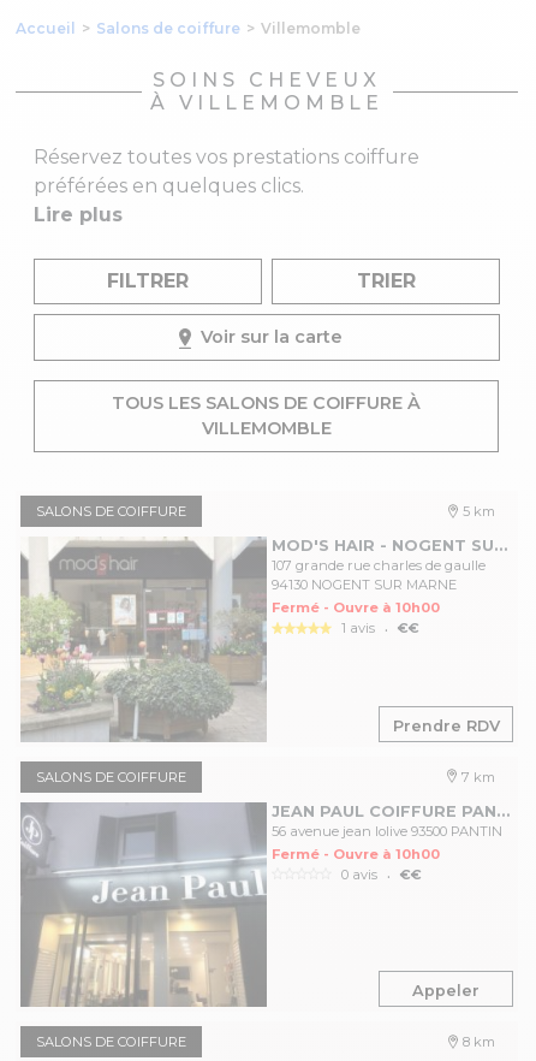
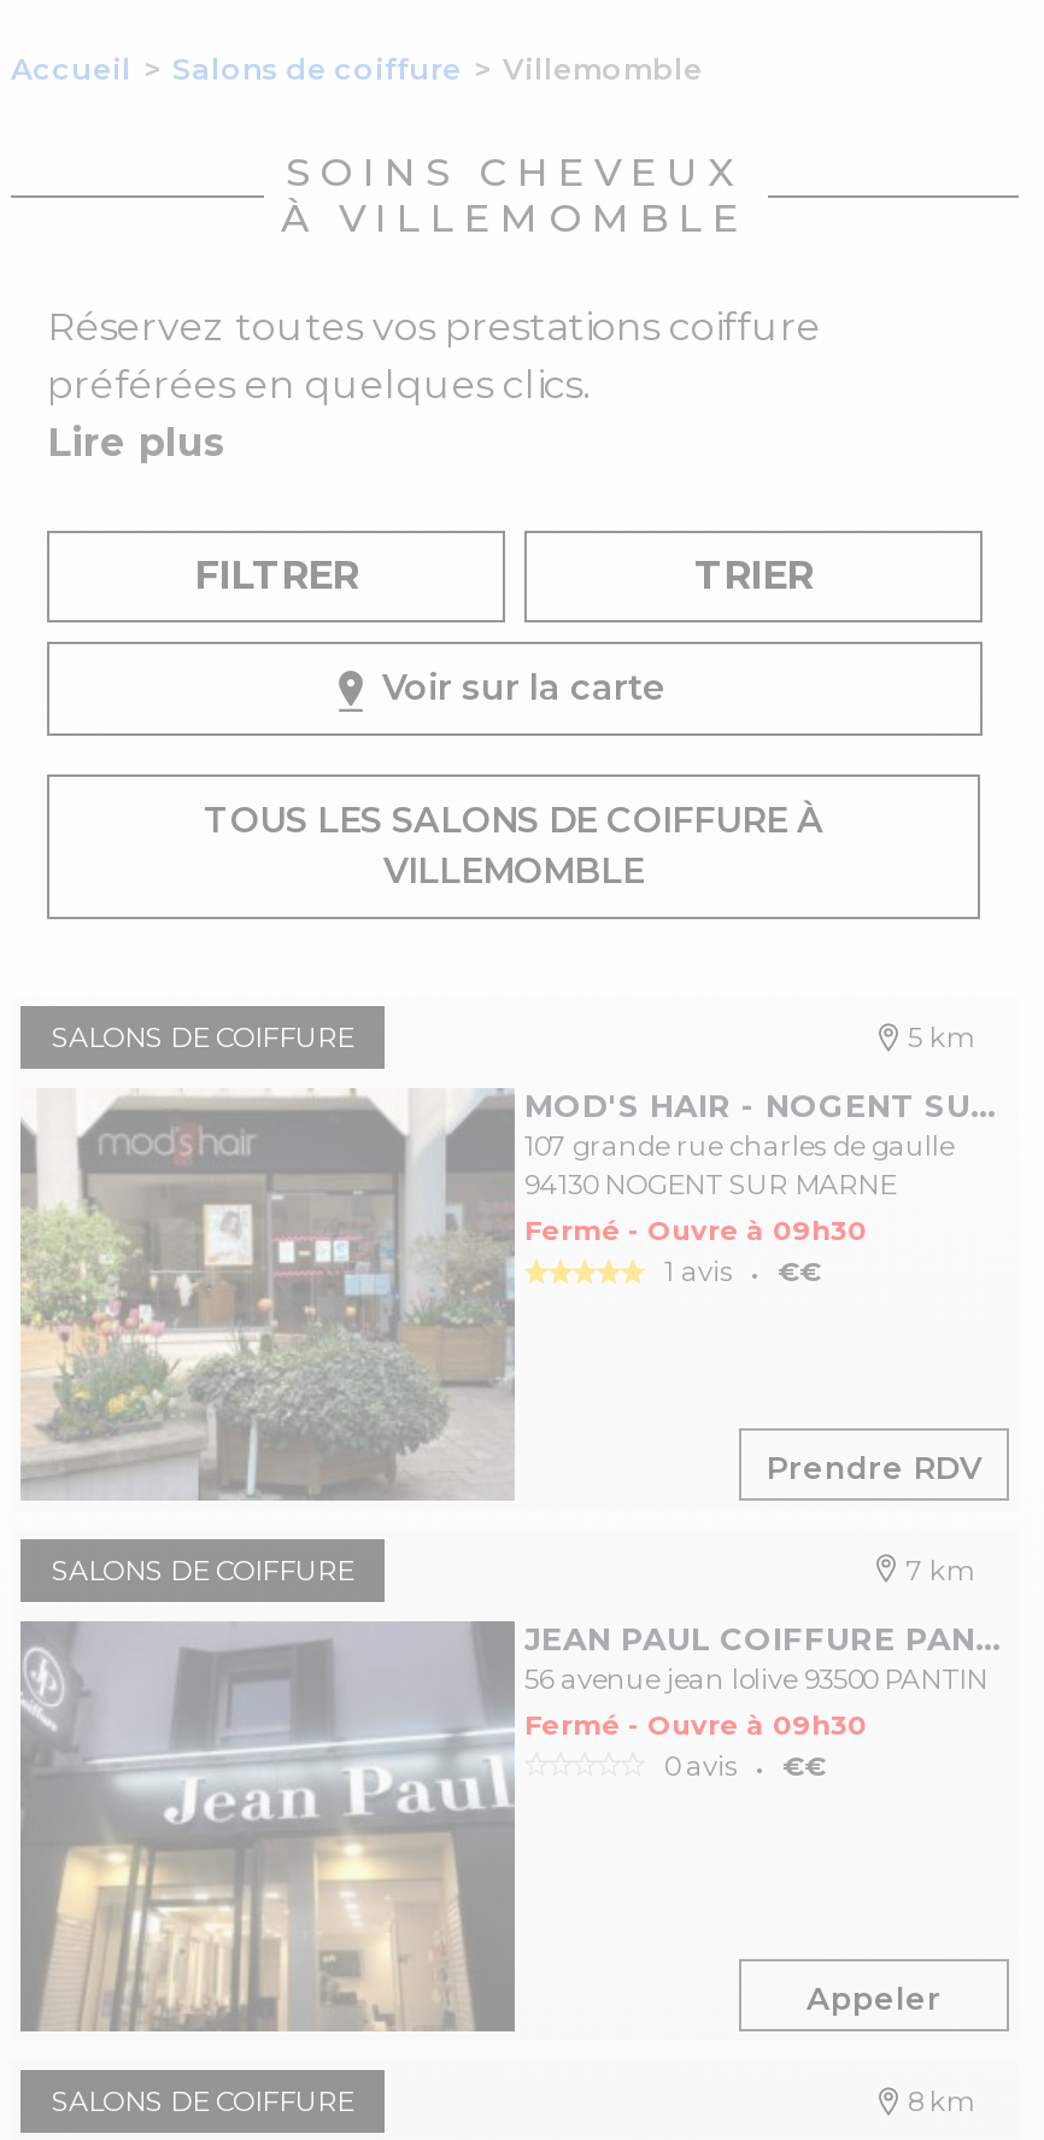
- Fermé - Ouvre à 10h00
+ Fermé - Ouvre à 09h30

- Fermé - Ouvre à 10h00
+ Fermé - Ouvre à 09h30
